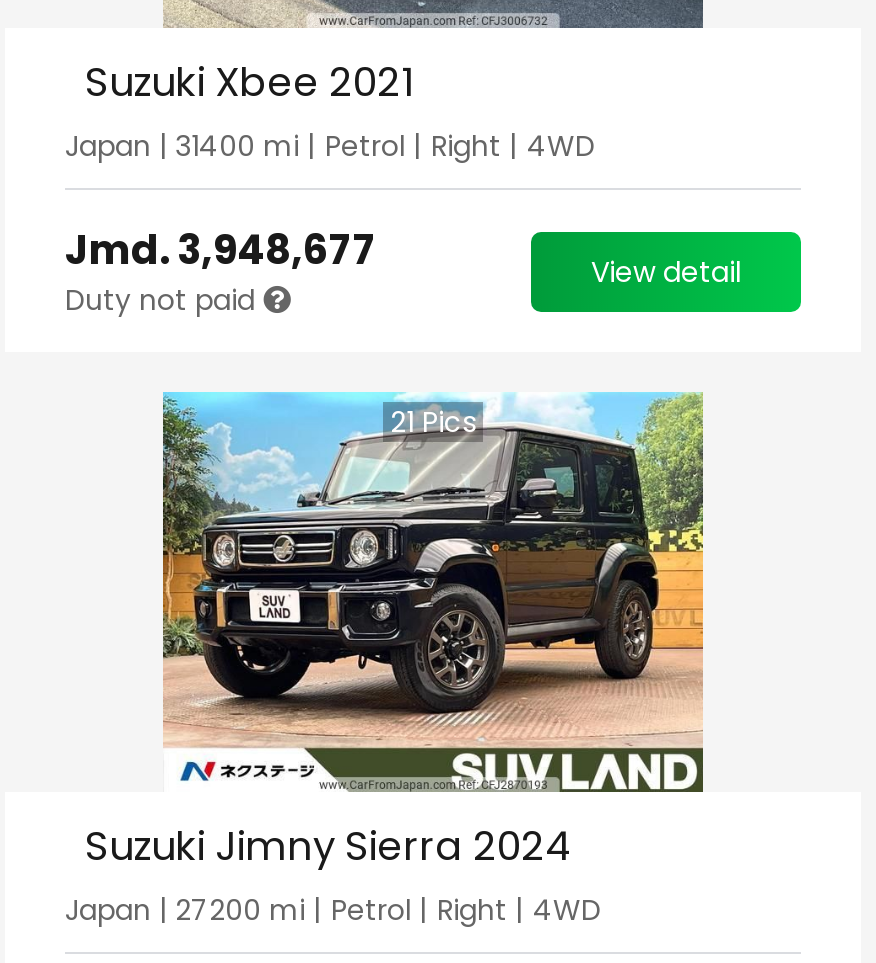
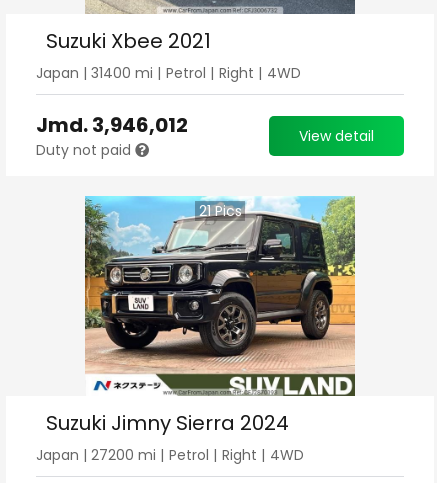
- Jmd. 3,948,677
+ Jmd. 3,946,012
